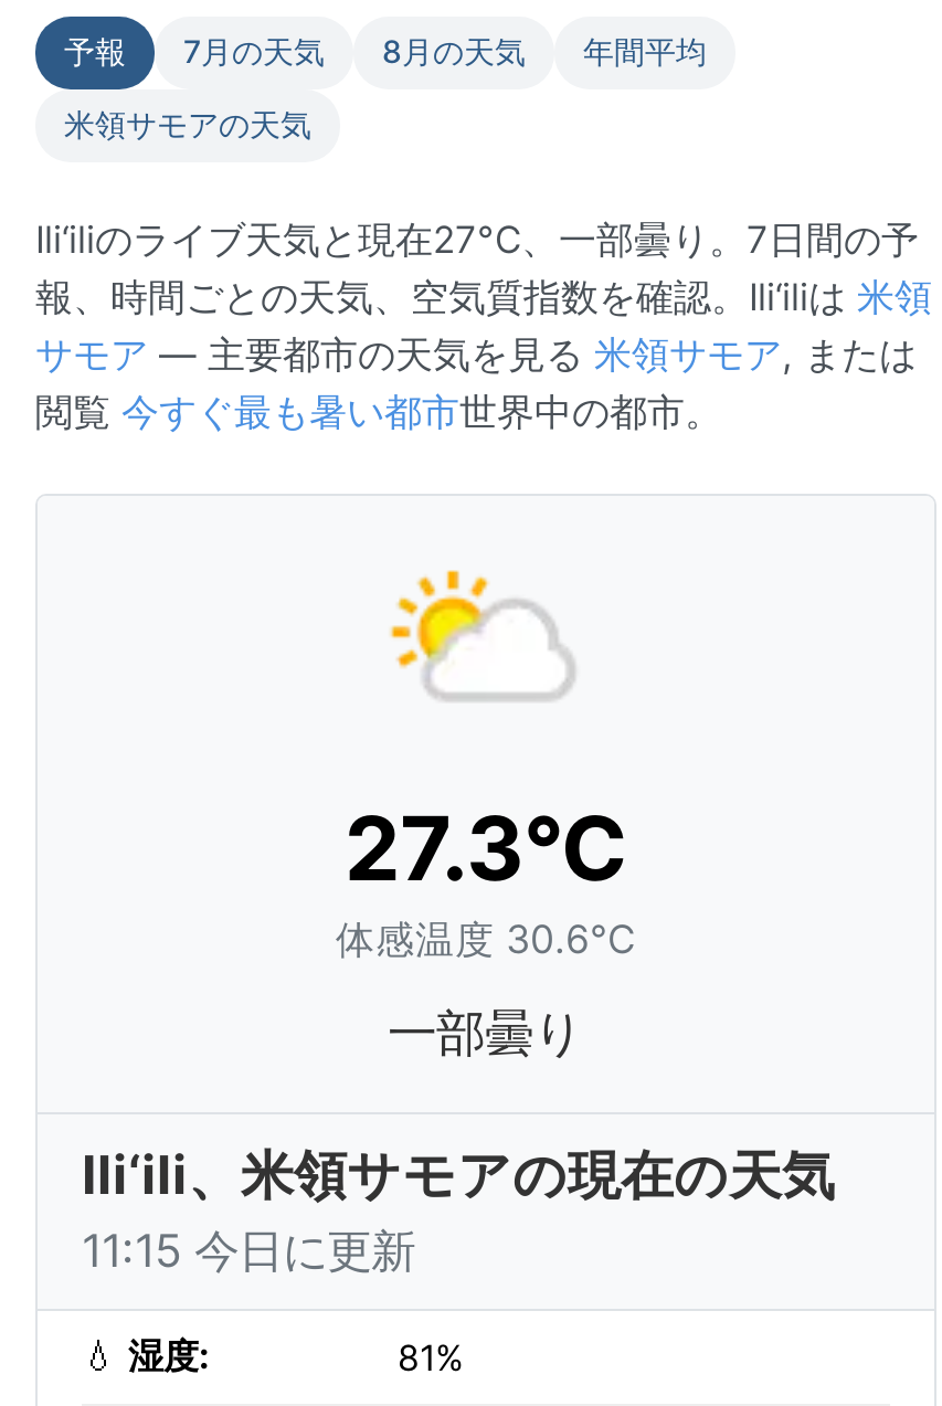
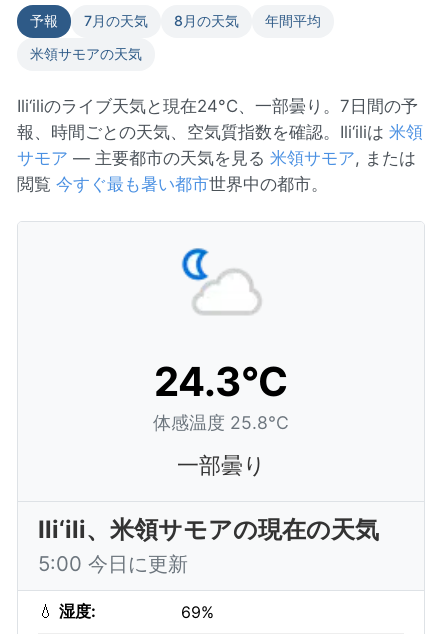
- Ili‘iliのライブ天気と現在27°C、一部曇り。7日間の予
+ Ili‘iliのライブ天気と現在24°C、一部曇り。7日間の予

- [image]
+ [image]

- 27.3°C
- 体感温度 30.6°C
+ 24.3°C
+ 体感温度 25.8°C

- 11:15 今日に更新
+ 5:00 今日に更新

- 81%
+ 69%
